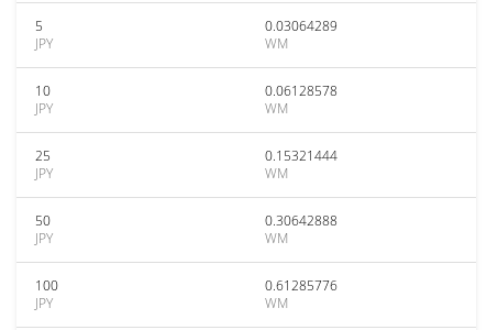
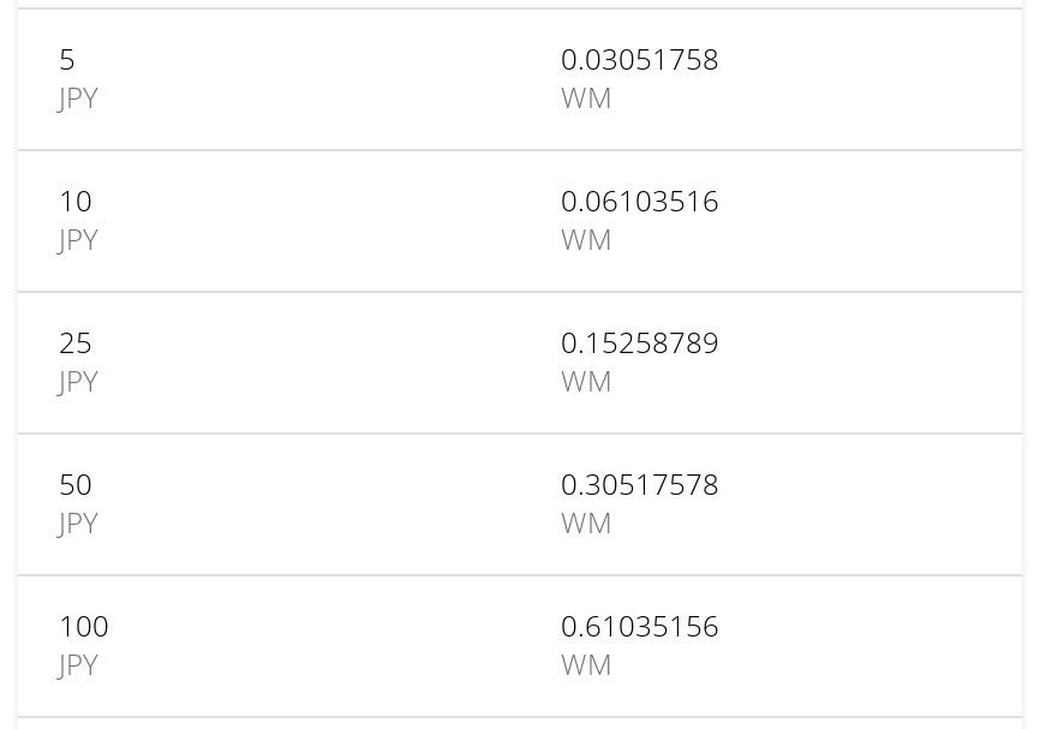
- 0.03064289
+ 0.03051758

- 0.06128578
+ 0.06103516

- 0.15321444
+ 0.15258789

- 0.30642888
+ 0.30517578

- 0.61285776
+ 0.61035156
